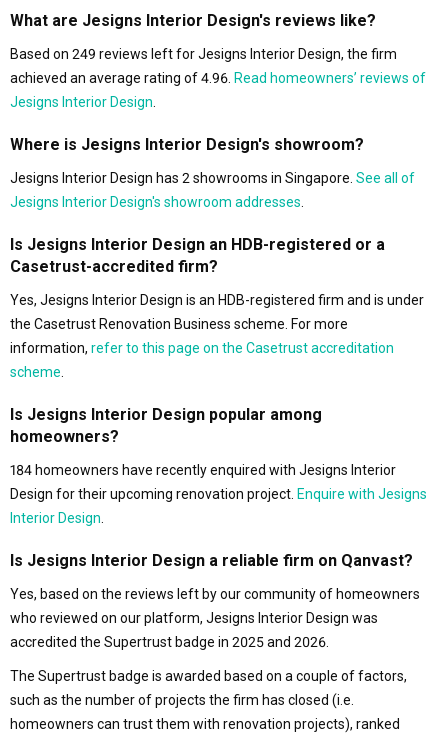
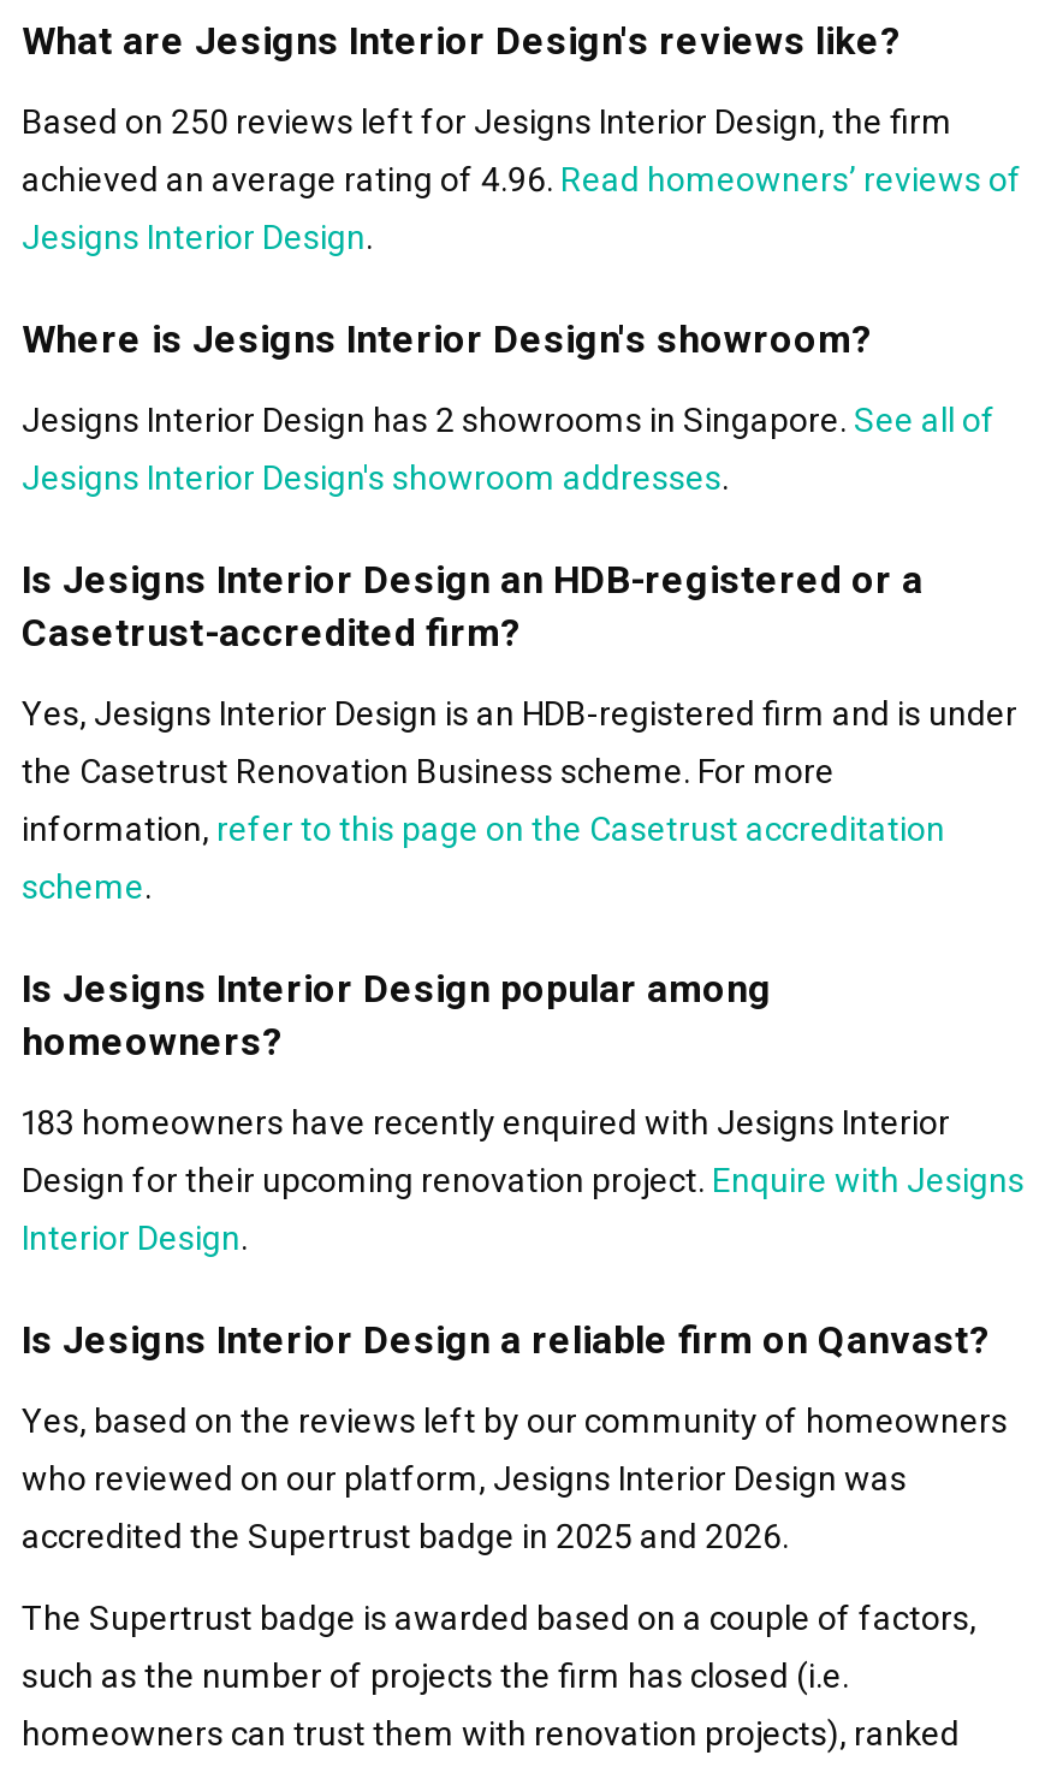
- Based on 249 reviews left for Jesigns Interior Design, the firm
+ Based on 250 reviews left for Jesigns Interior Design, the firm

- 184 homeowners have recently enquired with Jesigns Interior
+ 183 homeowners have recently enquired with Jesigns Interior
